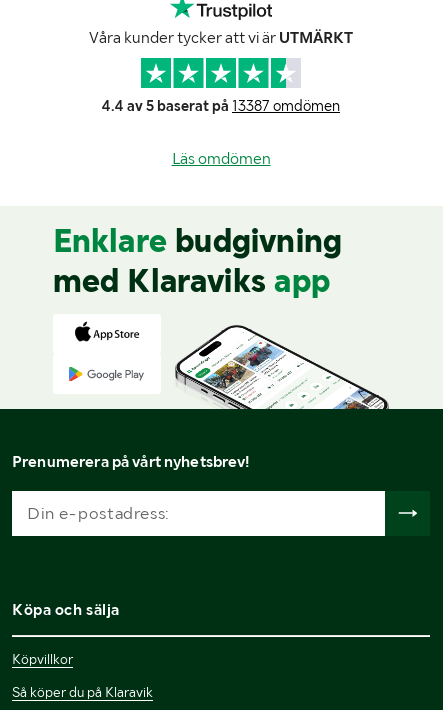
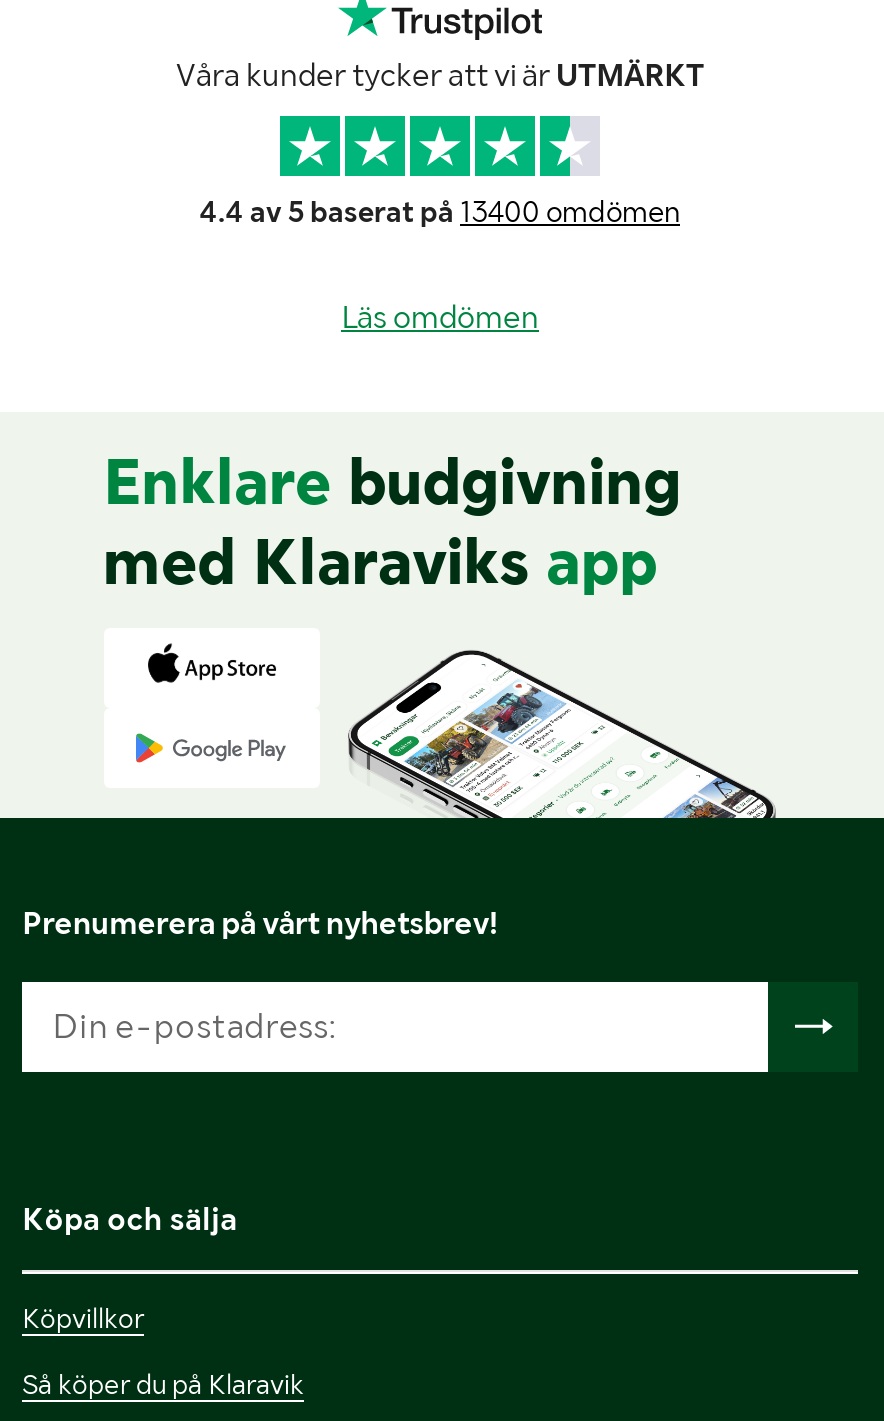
- 4.4 av 5 baserat på 13387 omdömen
+ 4.4 av 5 baserat på 13400 omdömen
